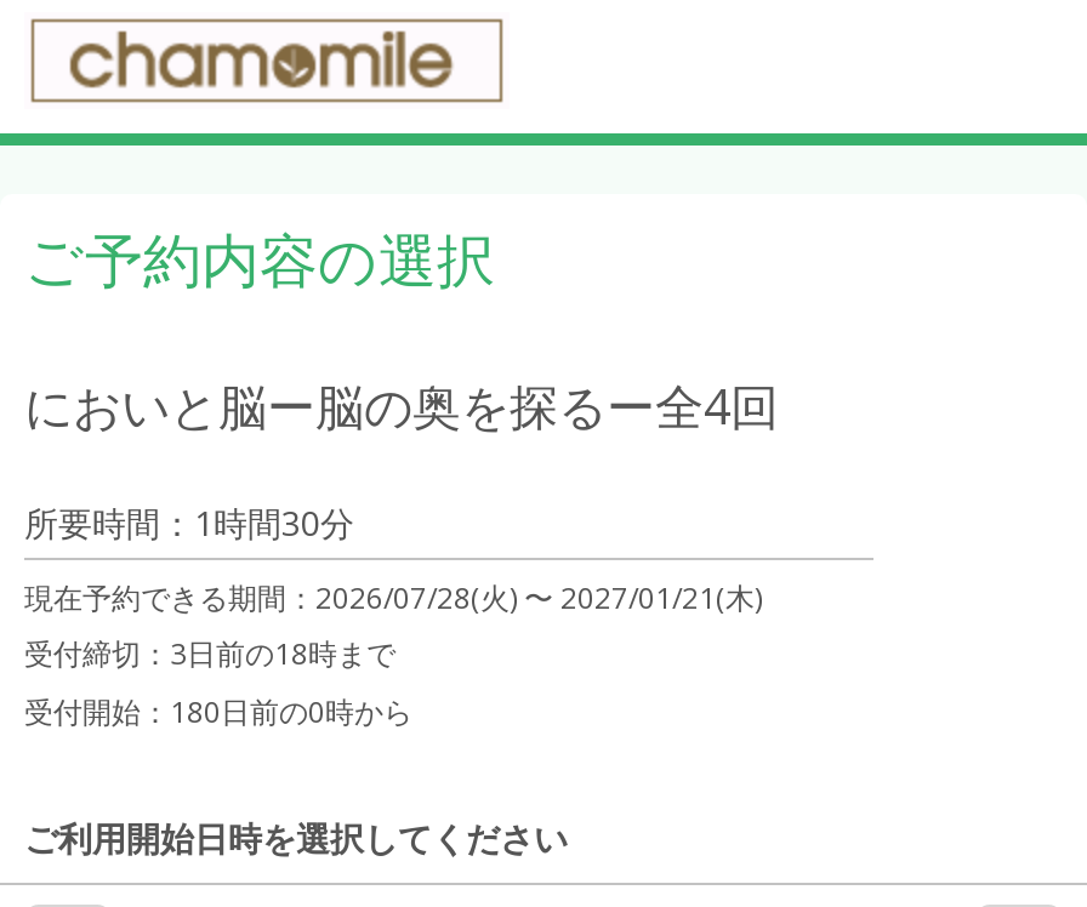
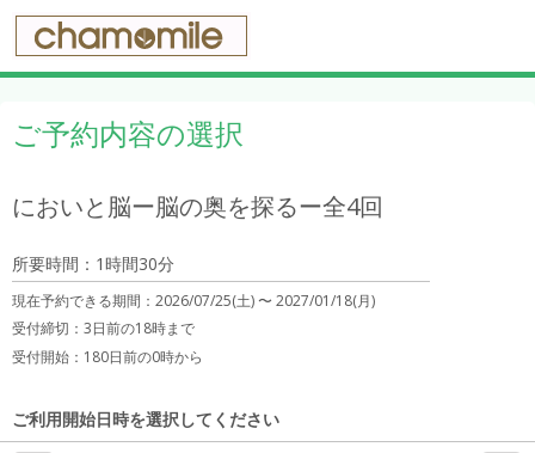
- 現在予約できる期間：2026/07/28(火) 〜2027/01/21(木)
+ 現在予約できる期間：2026/07/25(土) 〜2027/01/18(月)
